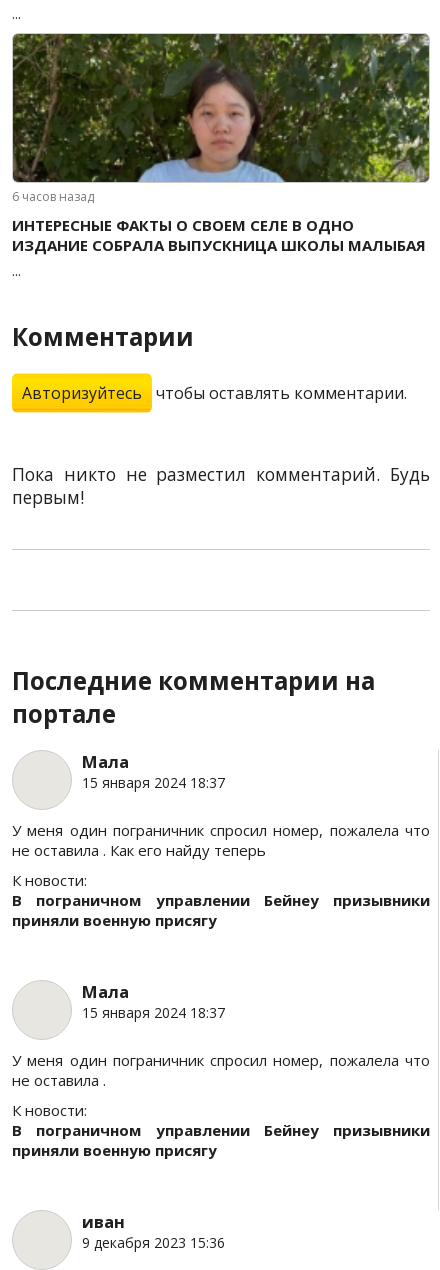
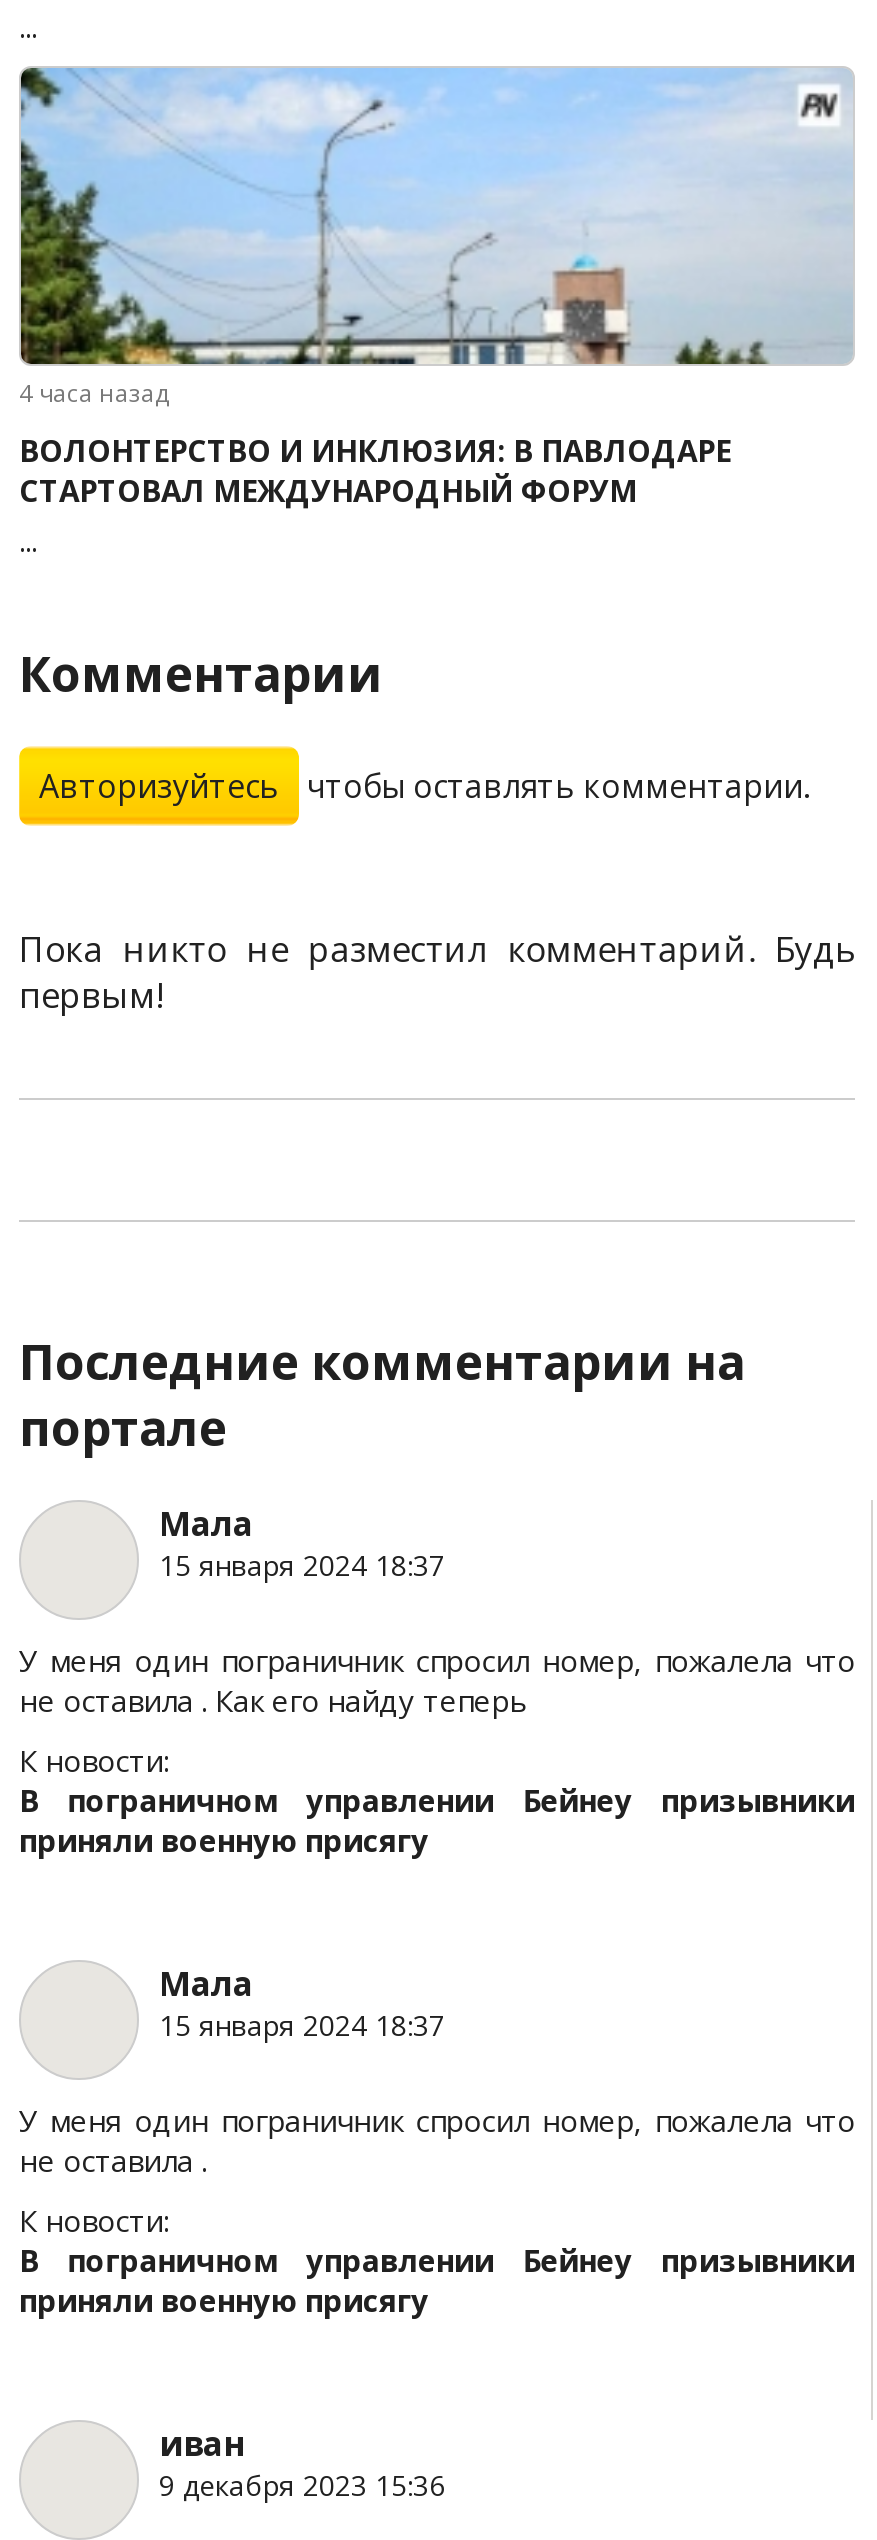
- [image]
- 6 часов назад
+ [image]
+ 4 часа назад

- ИНТЕРЕСНЫЕ ФАКТЫ О СВОЕМ СЕЛЕ В ОДНО
- ИЗДАНИЕ СОБРАЛА ВЫПУСКНИЦА ШКОЛЫ МАЛЫБАЯ
+ ВОЛОНТЕРСТВО И ИНКЛЮЗИЯ: В ПАВЛОДАРЕ
+ СТАРТОВАЛ МЕЖДУНАРОДНЫЙ ФОРУМ
